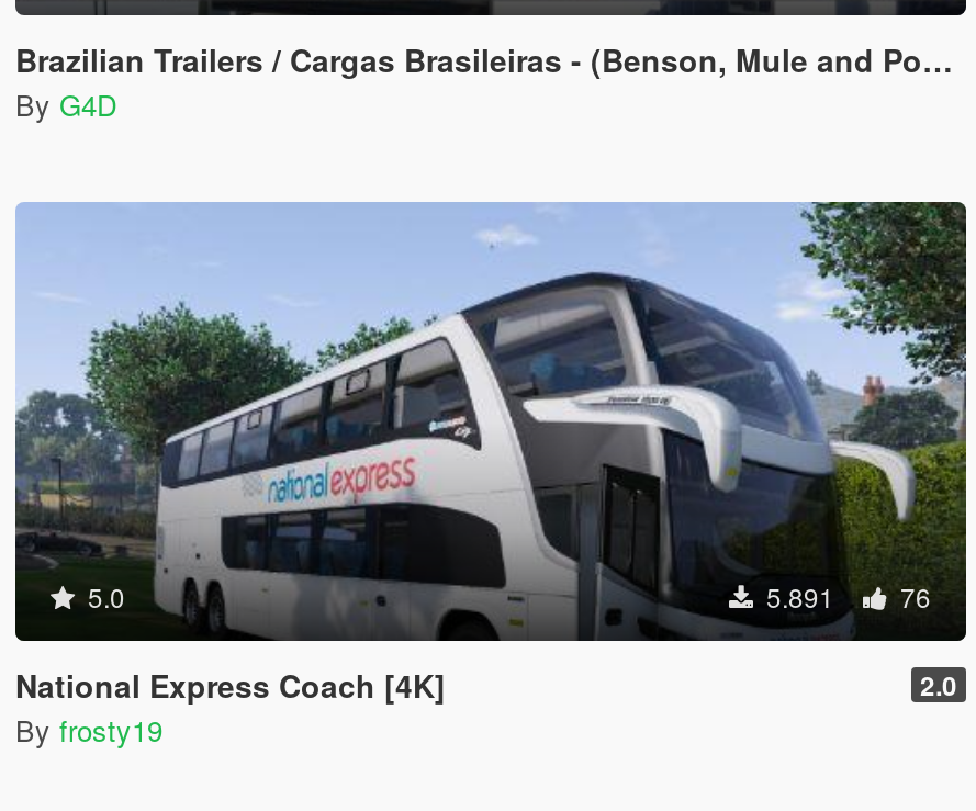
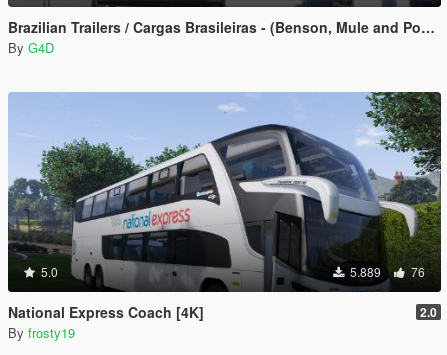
- 5.891 76
+ 5.889 76
